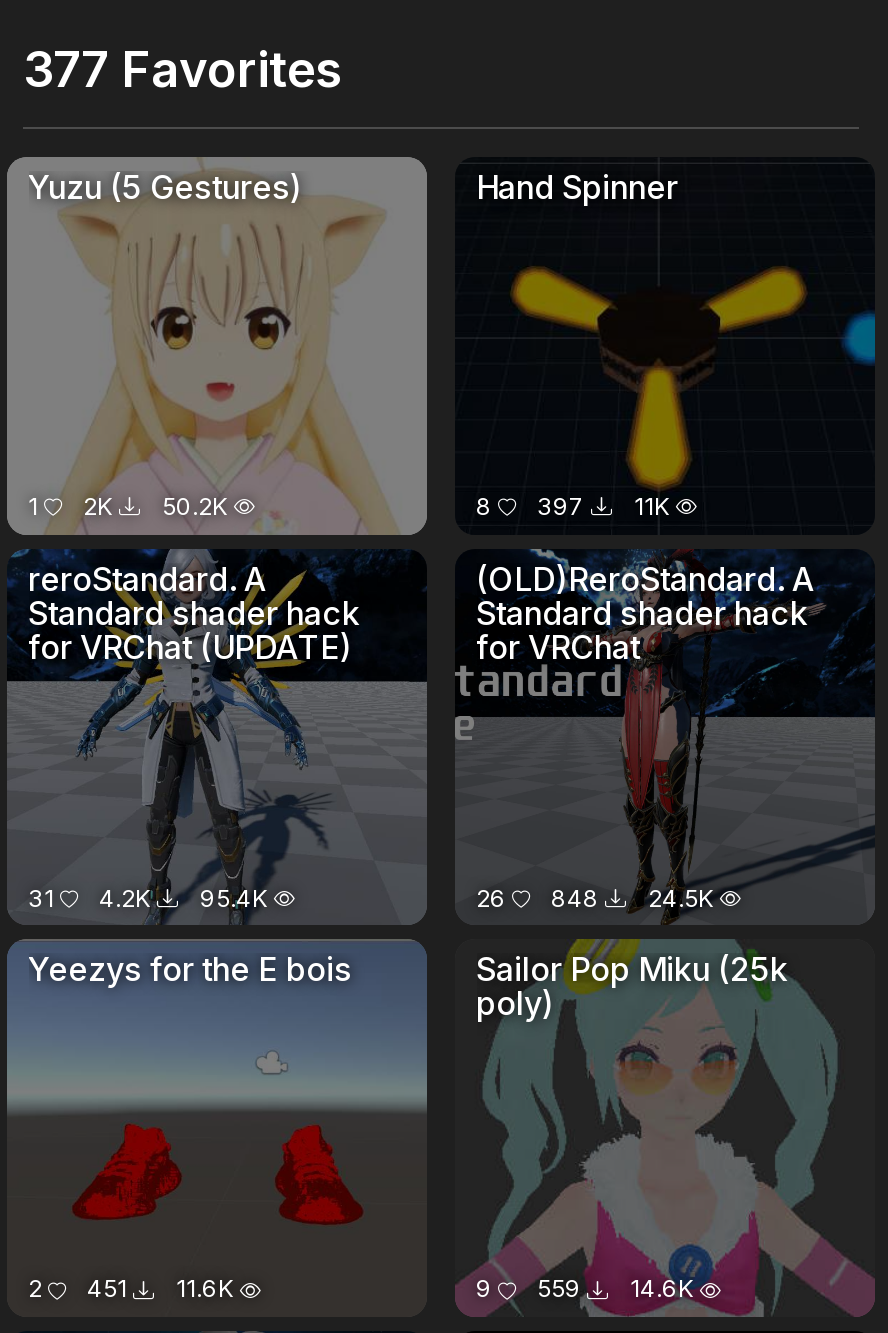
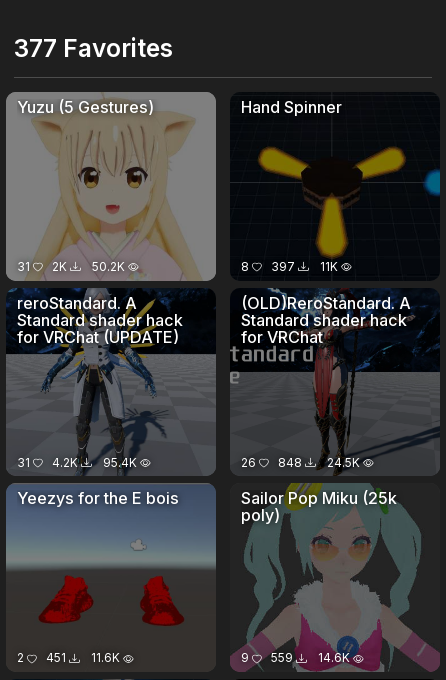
- 1 2K 50.2K
+ 31 2K 50.2K
